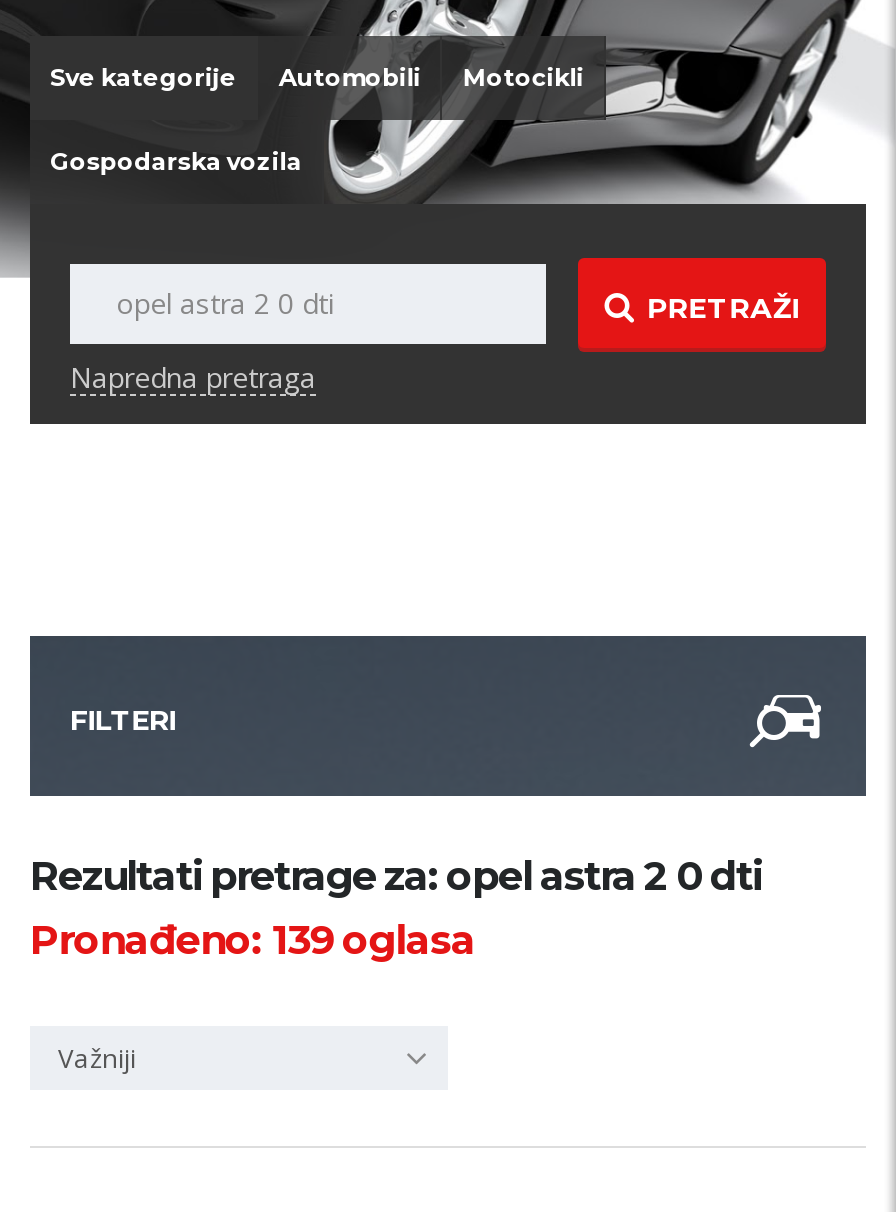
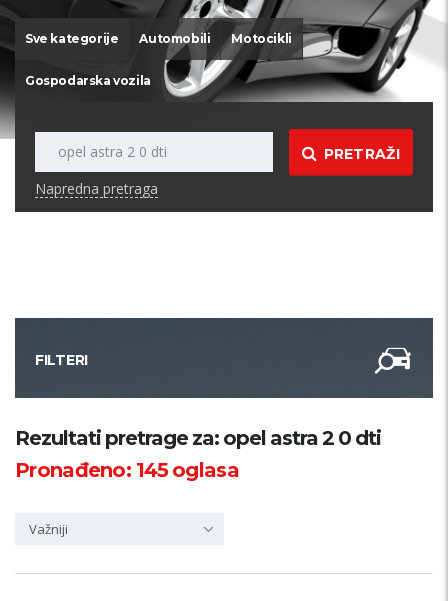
- Pronađeno: 139 oglasa
+ Pronađeno: 145 oglasa
